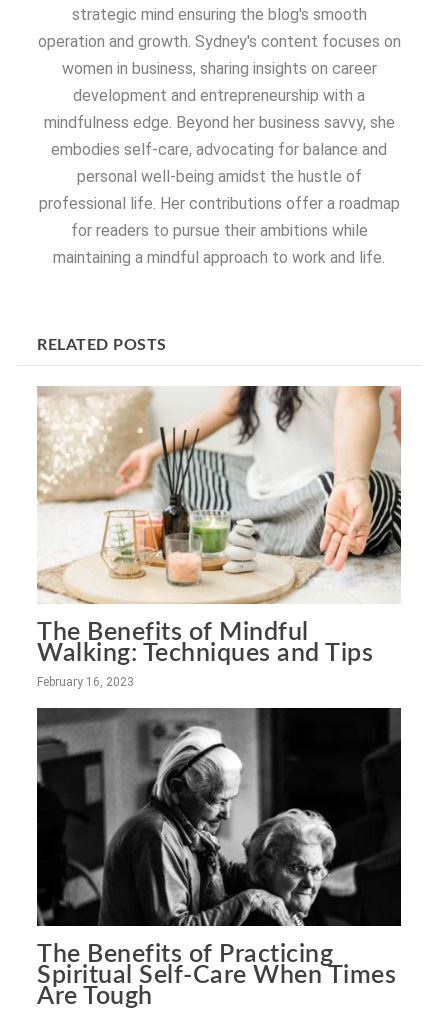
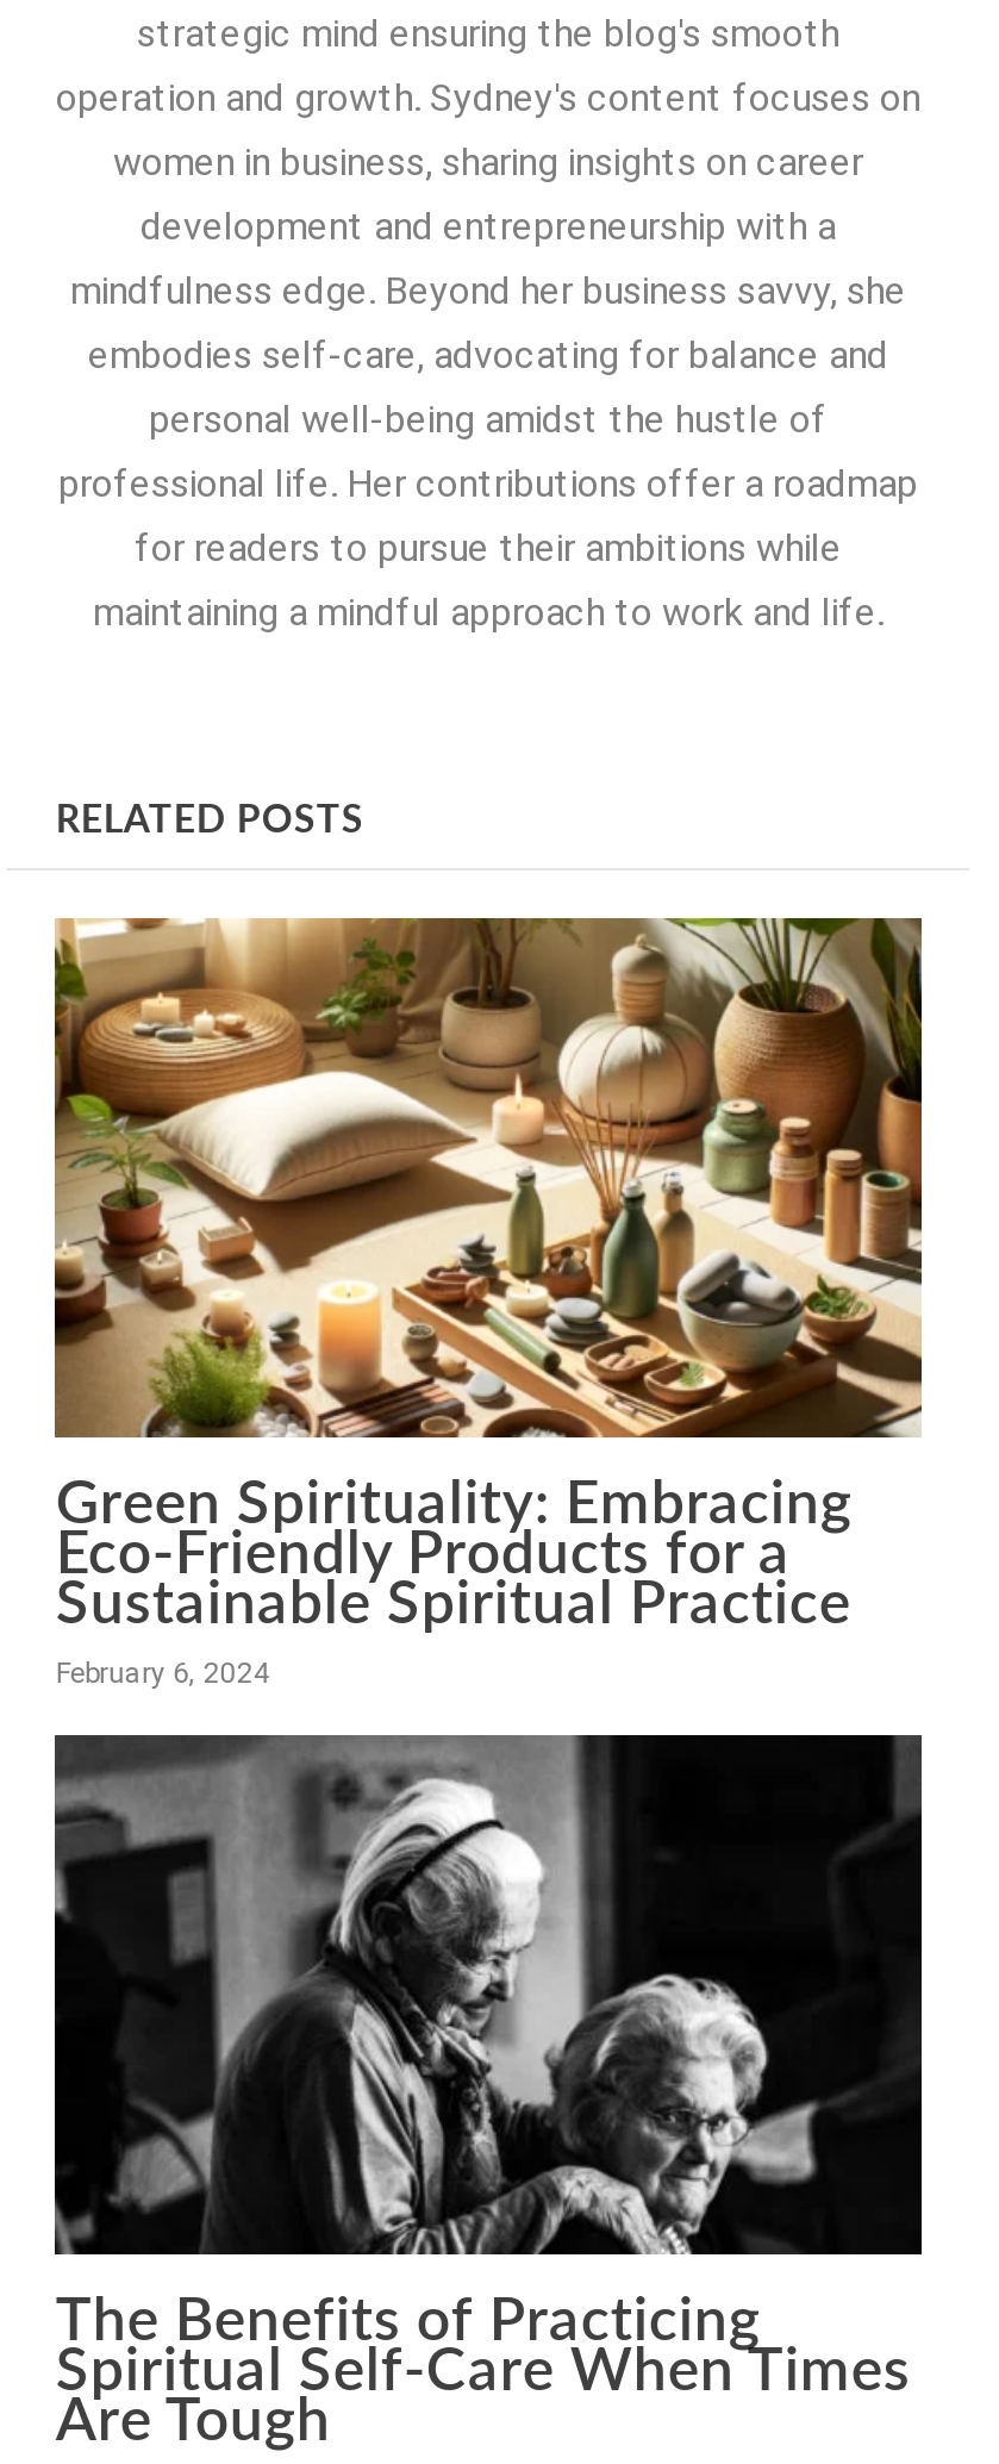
- [image]
- The Benefits of Mindful
- Walking: Techniques and Tips
- February 16, 2023
+ [image]
+ Green Spirituality: Embracing
+ Eco-Friendly Products for a
+ Sustainable Spiritual Practice
+ February 6, 2024
